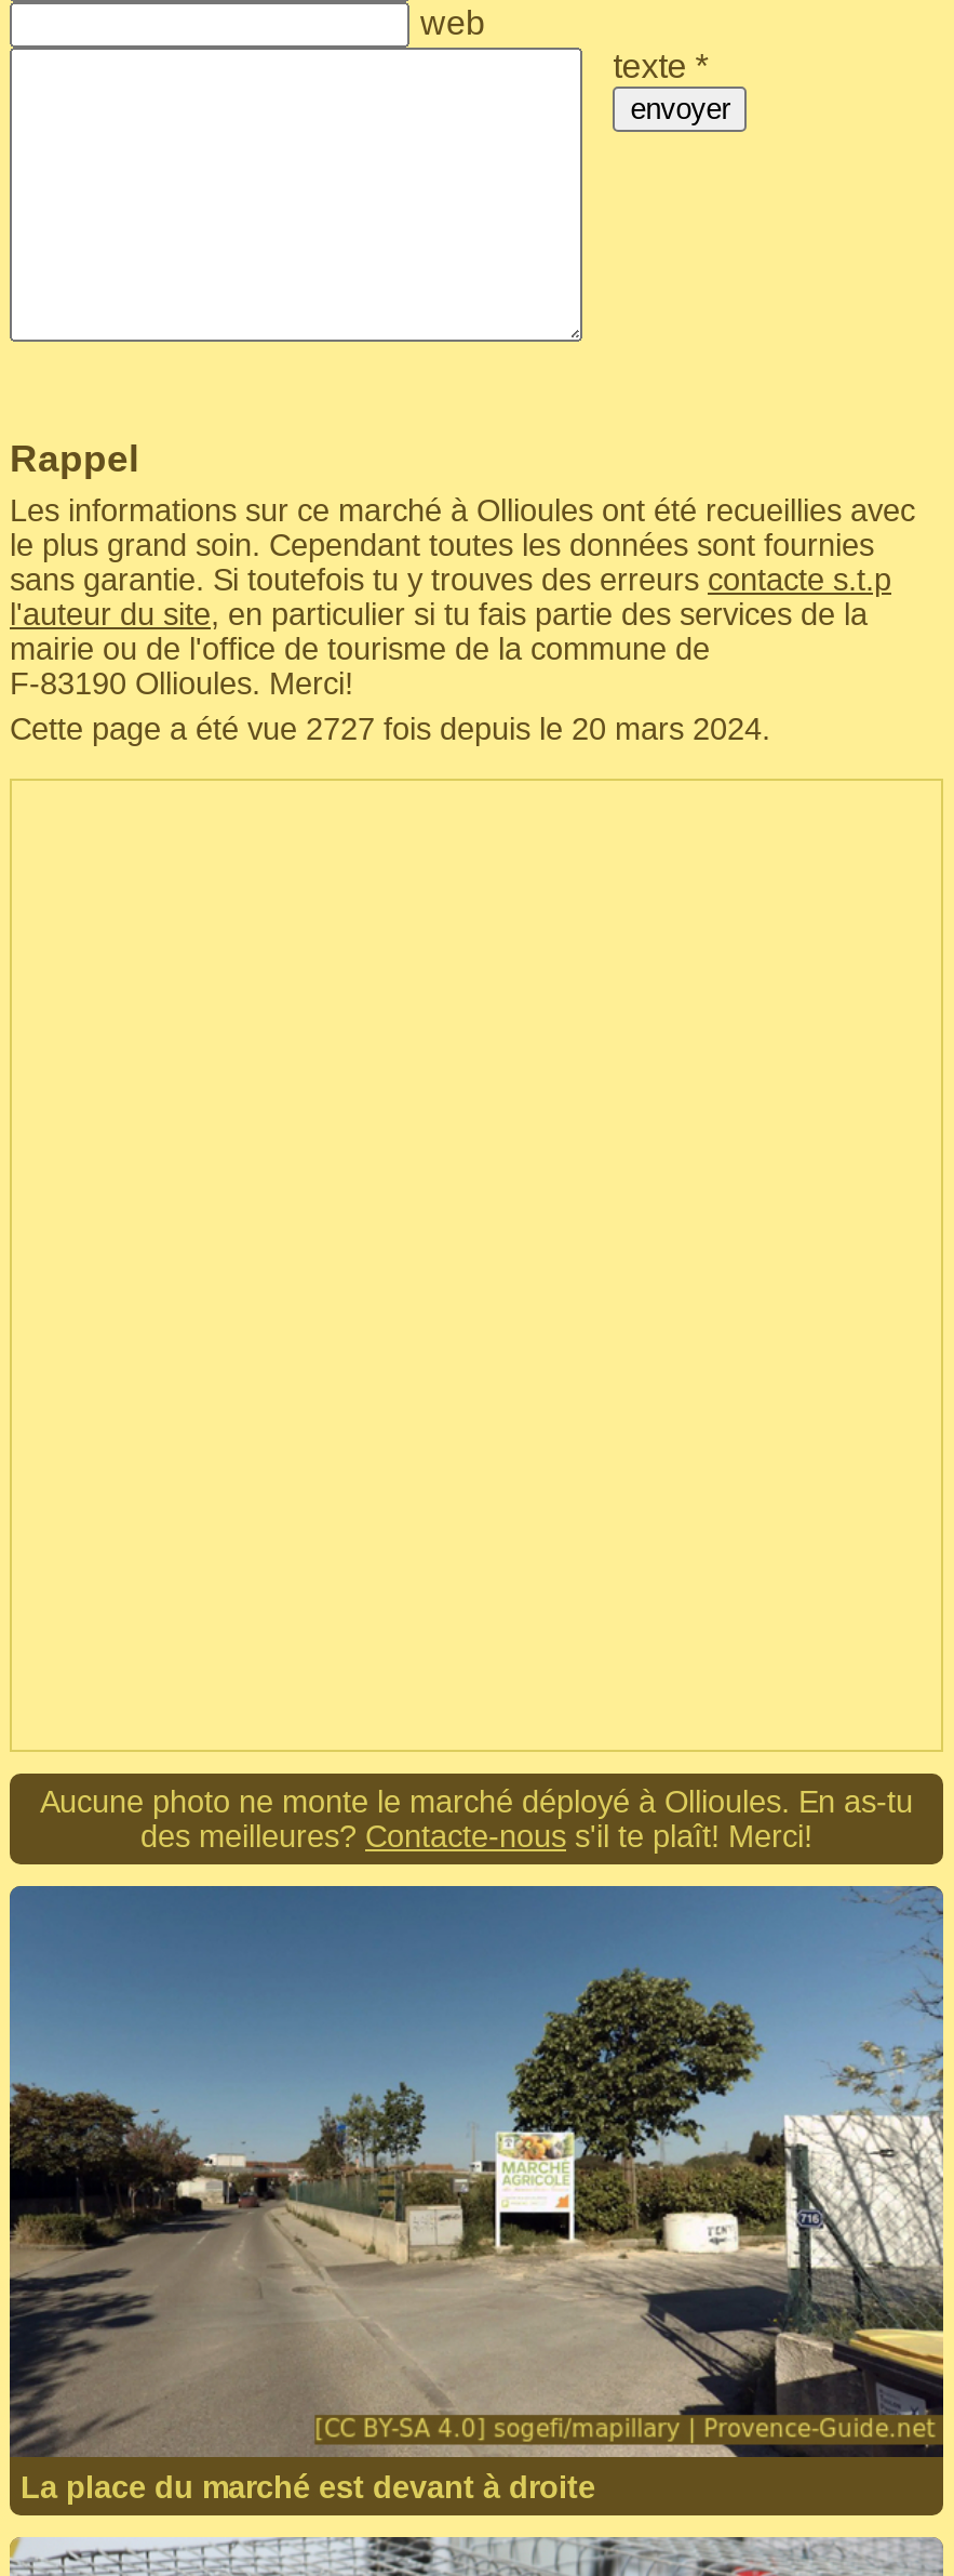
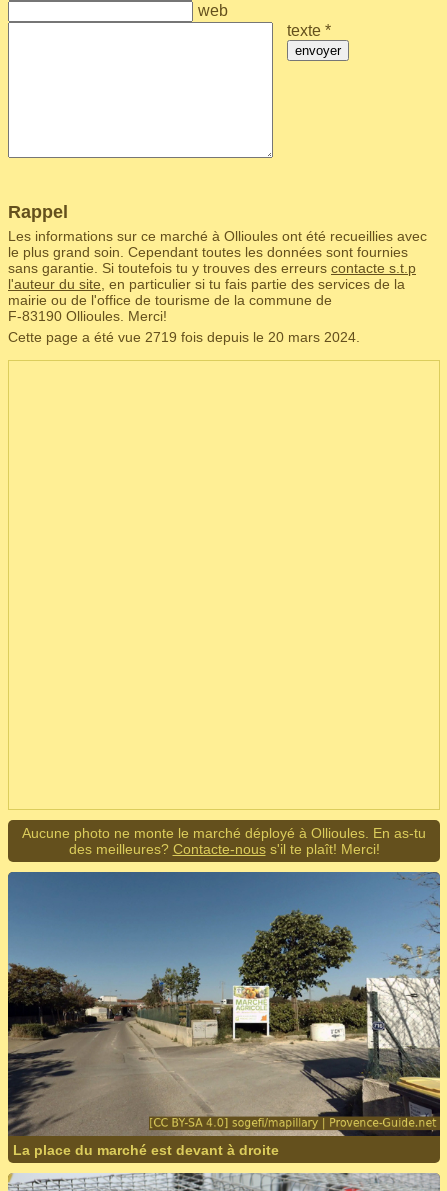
- Cette page a été vue 2727 fois depuis le 20 mars 2024.
+ Cette page a été vue 2719 fois depuis le 20 mars 2024.
